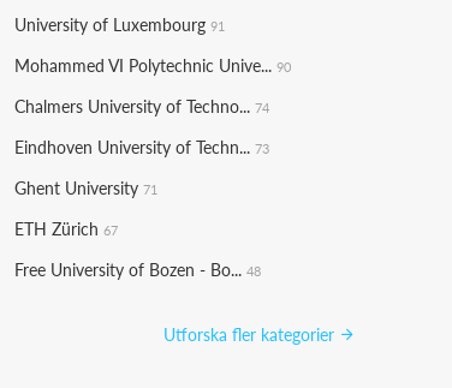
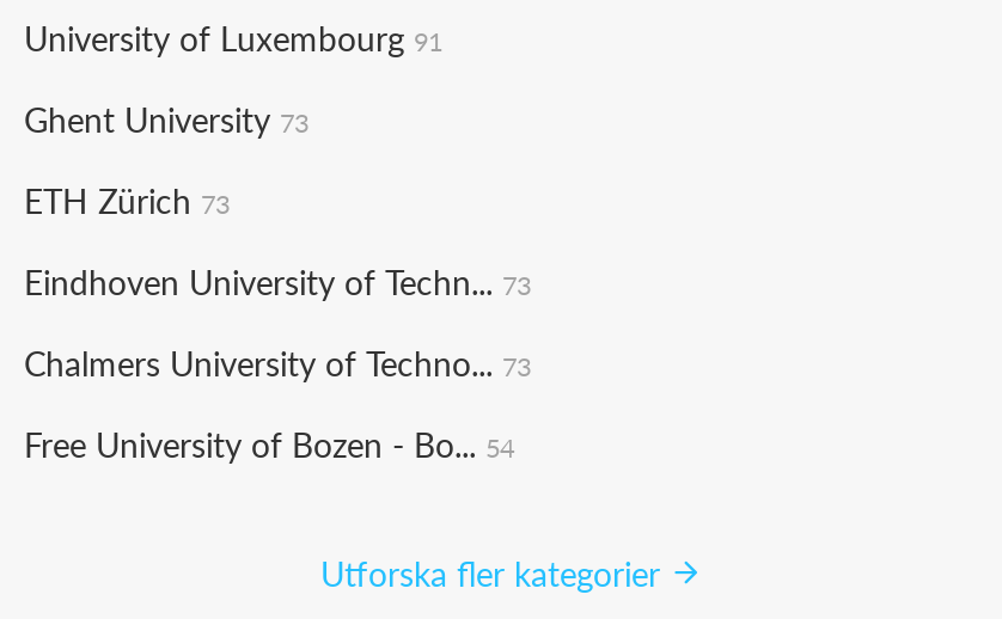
- Mohammed VI Polytechnic Unive... 90
+ Ghent University 73

- Chalmers University of Techno... 74
+ ETH Zürich 73

- Ghent University 71
- ETH Zürich 67
- Free University of Bozen - Bo... 48
+ Chalmers University of Techno... 73
+ Free University of Bozen - Bo... 54
